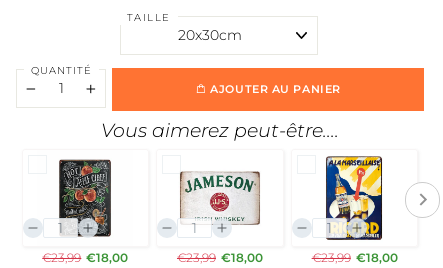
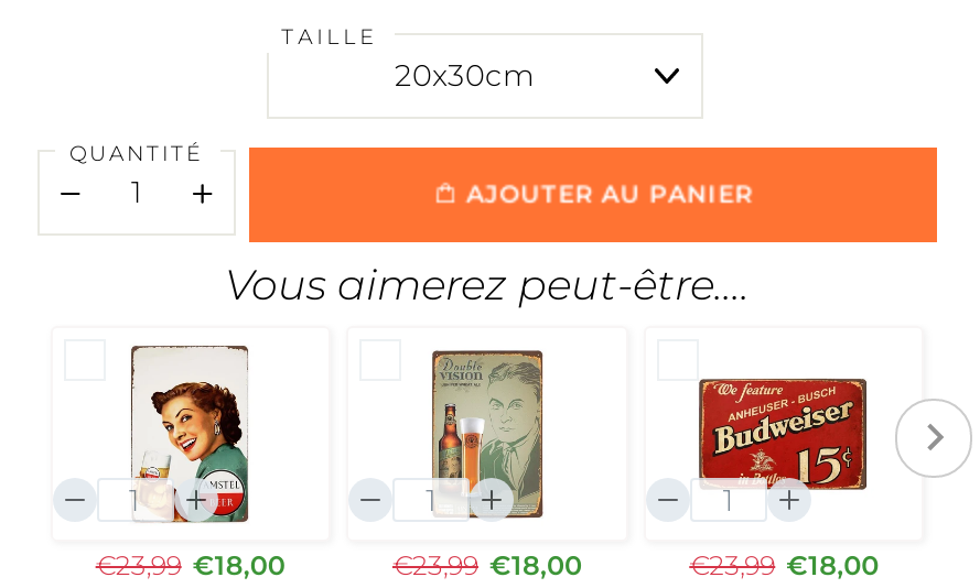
- [image]
+ [image]

- [image]
+ [image]

- [image]
+ [image]
